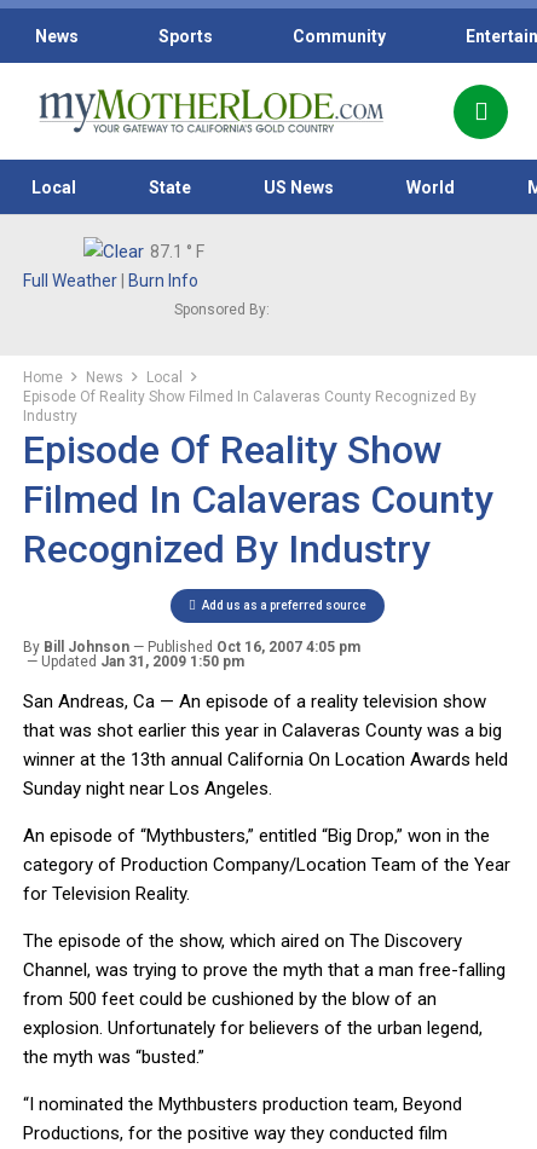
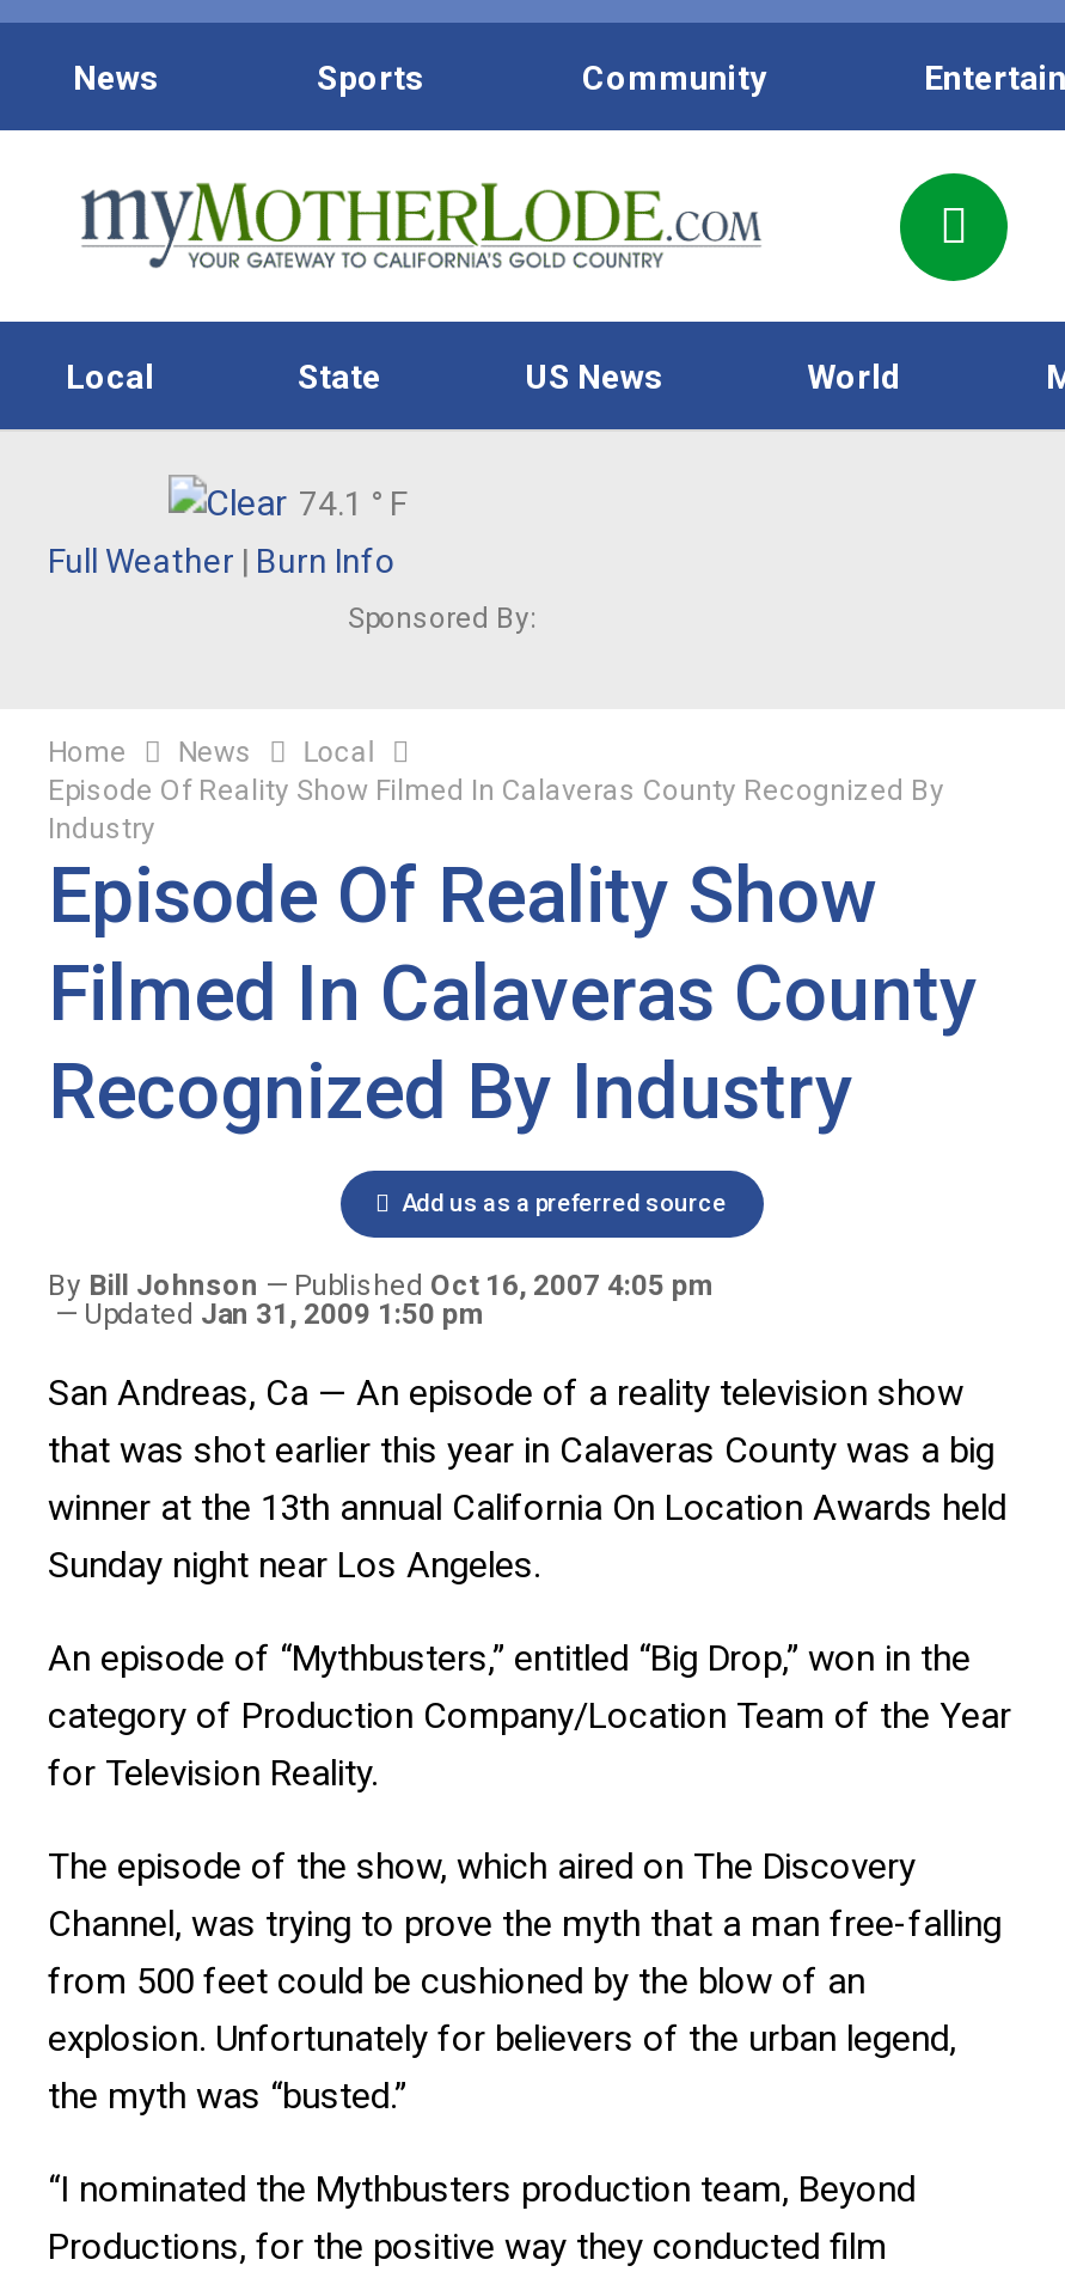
- 87.1 ° F
+ 74.1 ° F
